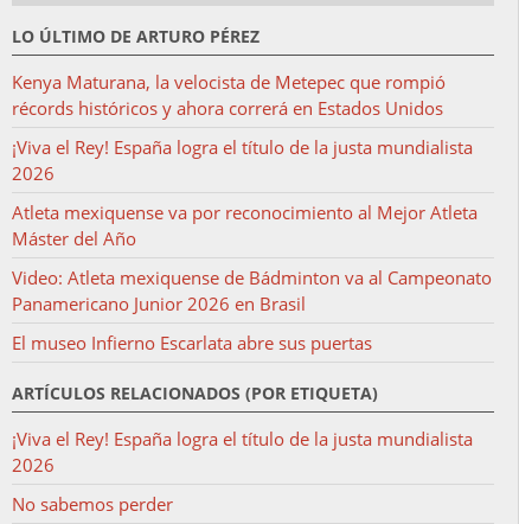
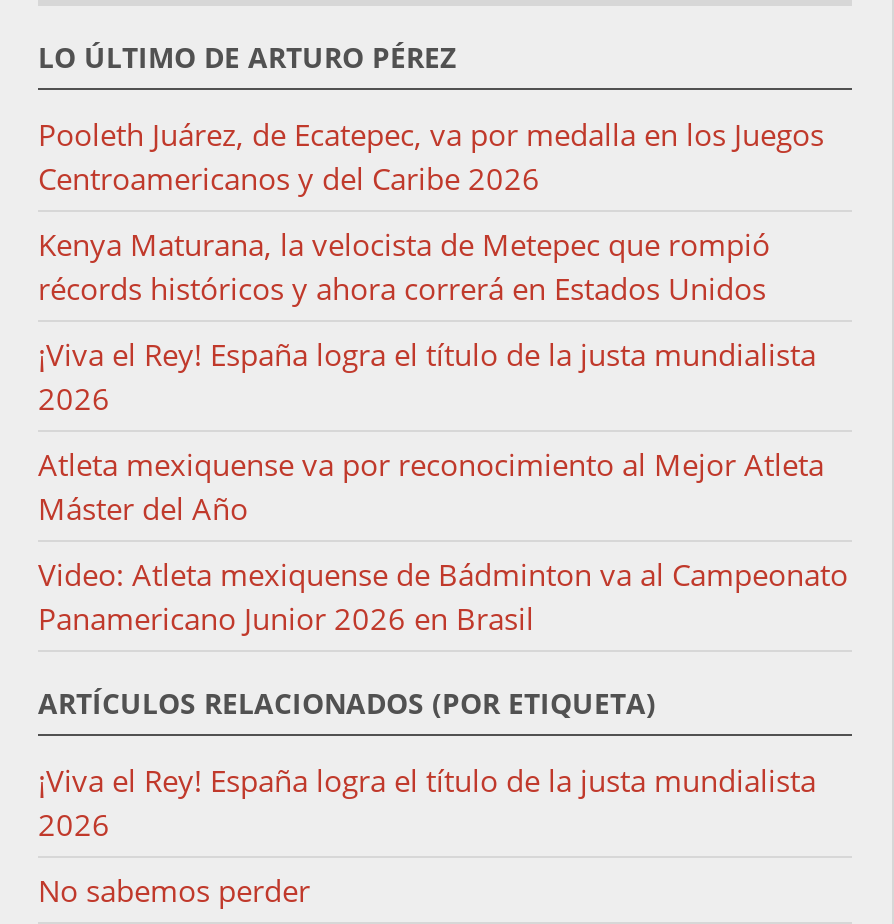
+ Pooleth Juárez, de Ecatepec, va por medalla en los Juegos
+ Centroamericanos y del Caribe 2026

moved down: Kenya Maturana, la velocista de Metepec que rompió | récords históricos y ahora correrá en Estados Unidos | ¡Viva el Rey! España logra el título de la justa mundialista | 2026 | Atleta mexiquense va por reconocimiento al Mejor Atleta | Máster del Año | Video: Atleta mexiquense de Bádminton va al Campeonato | Panamericano Junior 2026 en Brasil

- El museo Infierno Escarlata abre sus puertas
